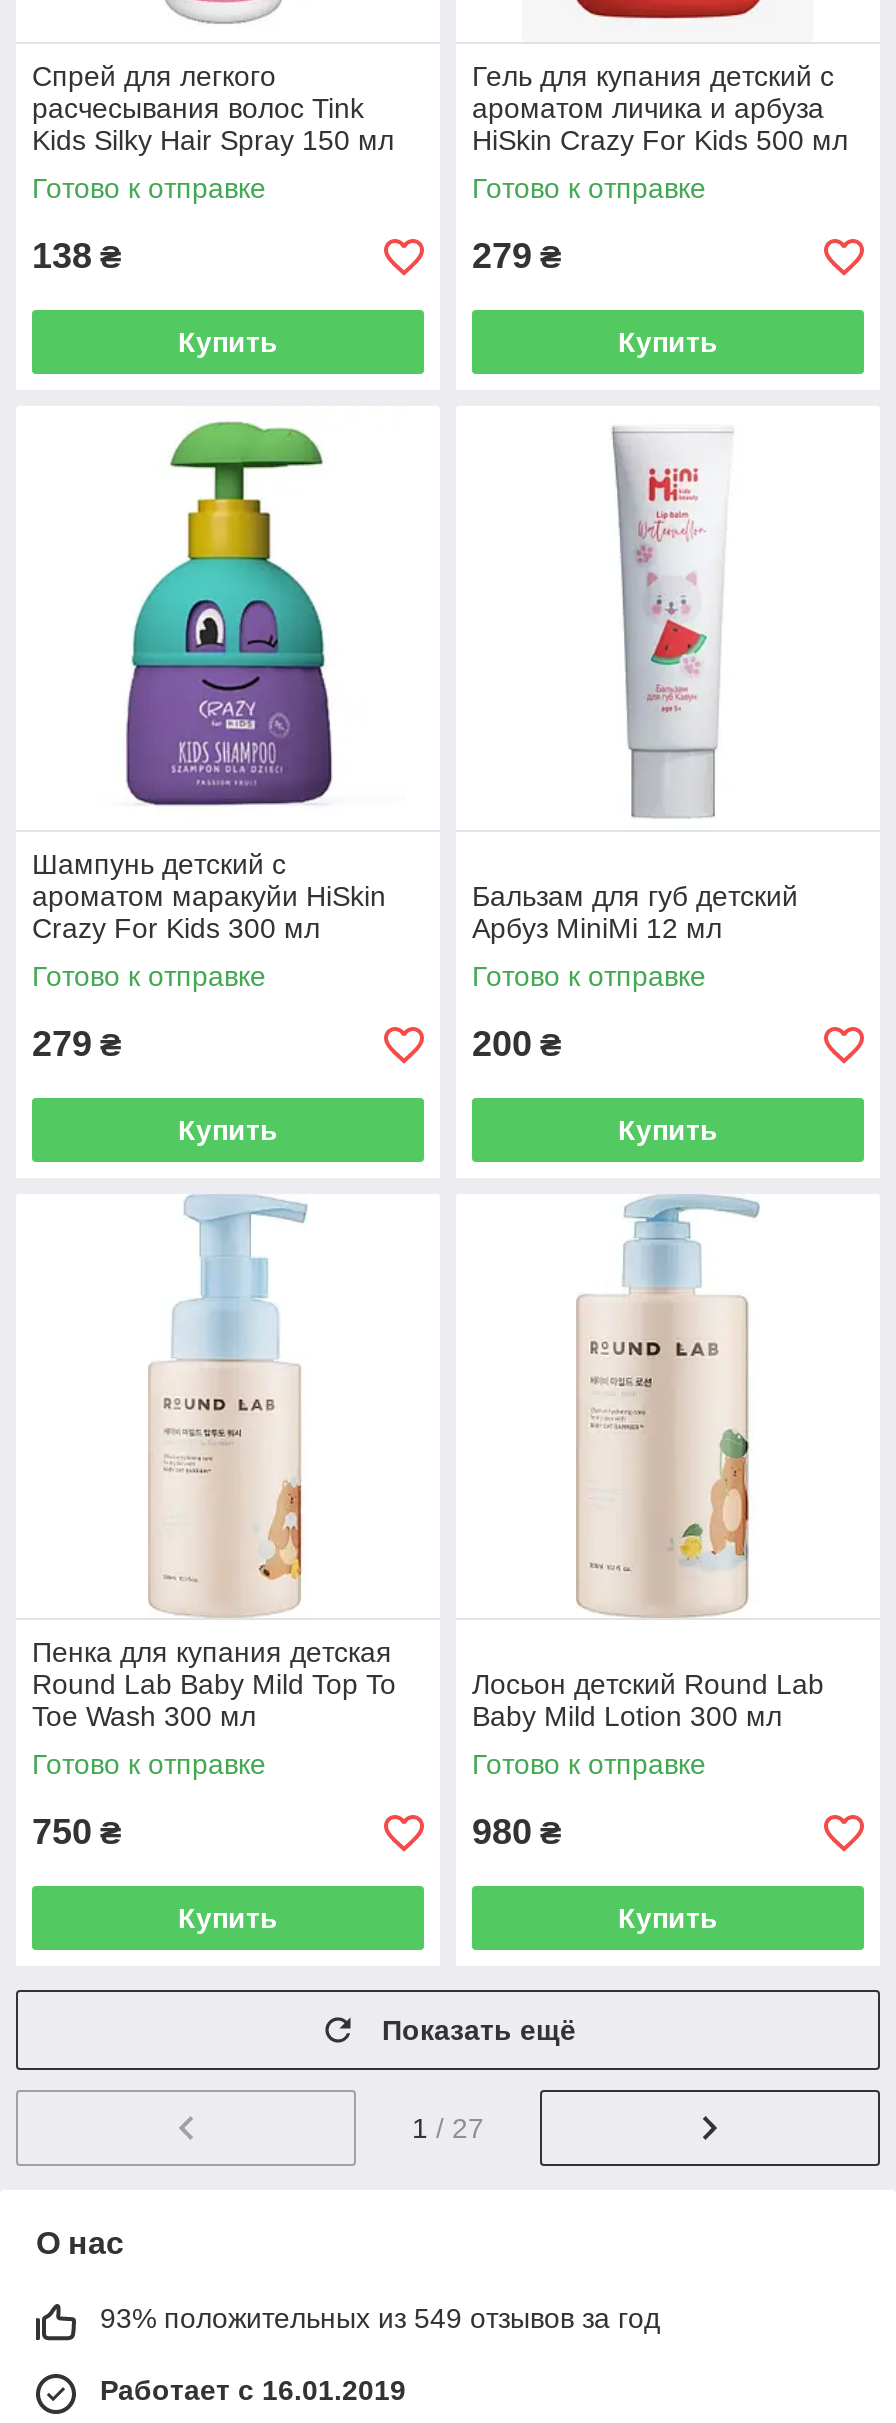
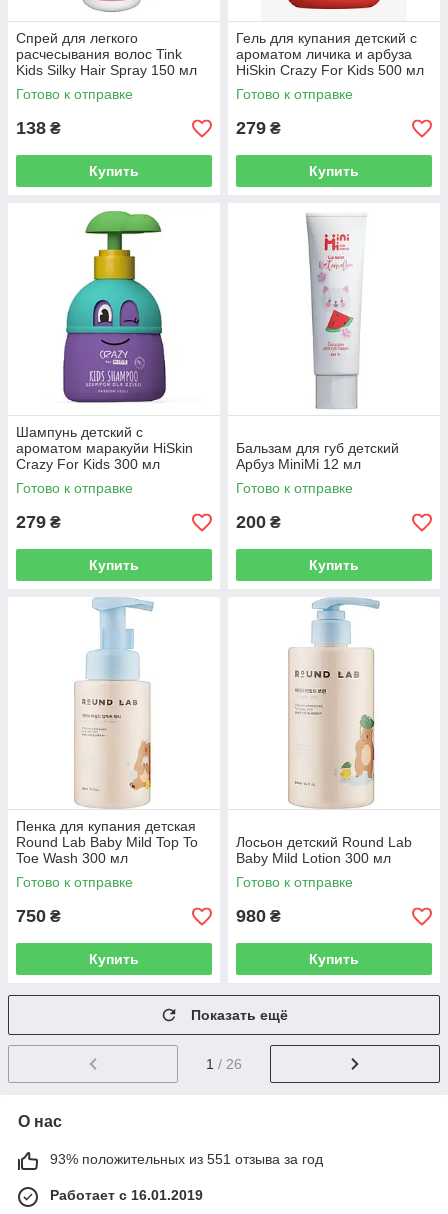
- 1 / 27
+ 1 / 26

- 93% положительных из 549 отзывов за год
+ 93% положительных из 551 отзыва за год
